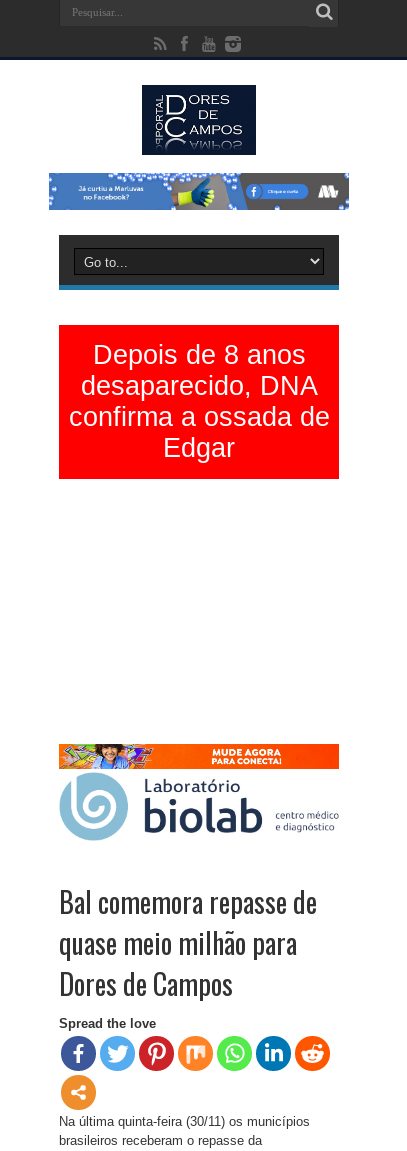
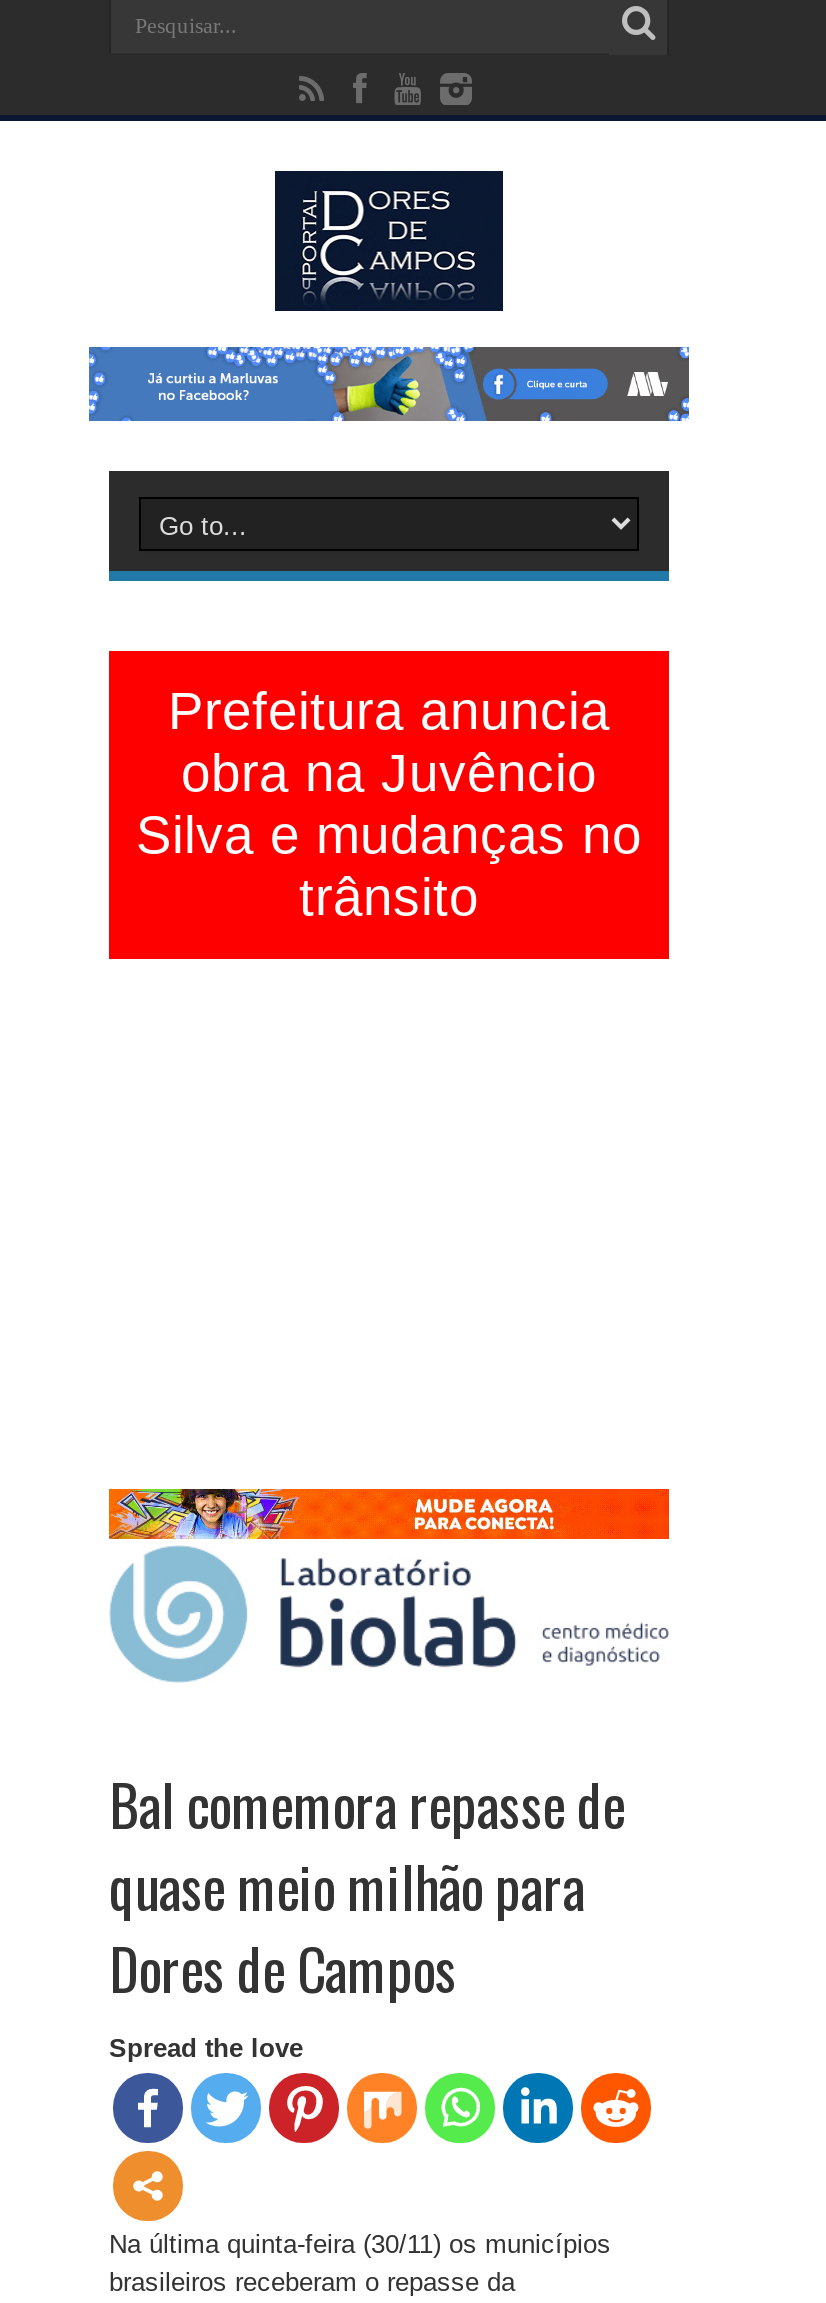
- Depois de 8 anos
- desaparecido, DNA
- confirma a ossada de
- Edgar
+ Prefeitura anuncia
+ obra na Juvêncio
+ Silva e mudanças no
+ trânsito
